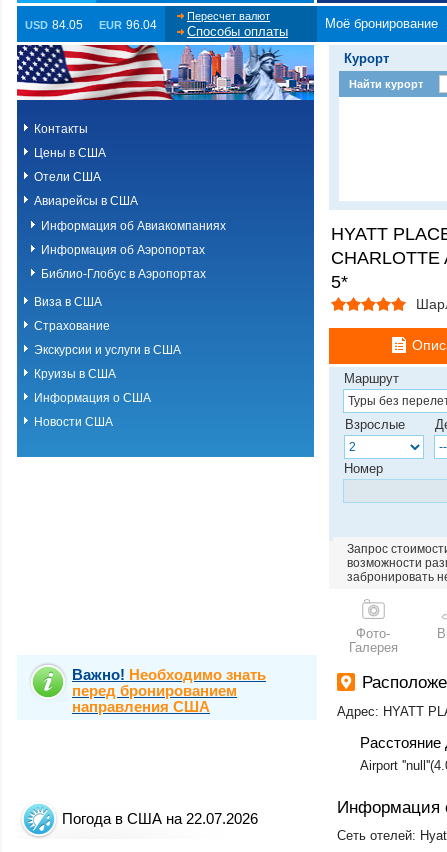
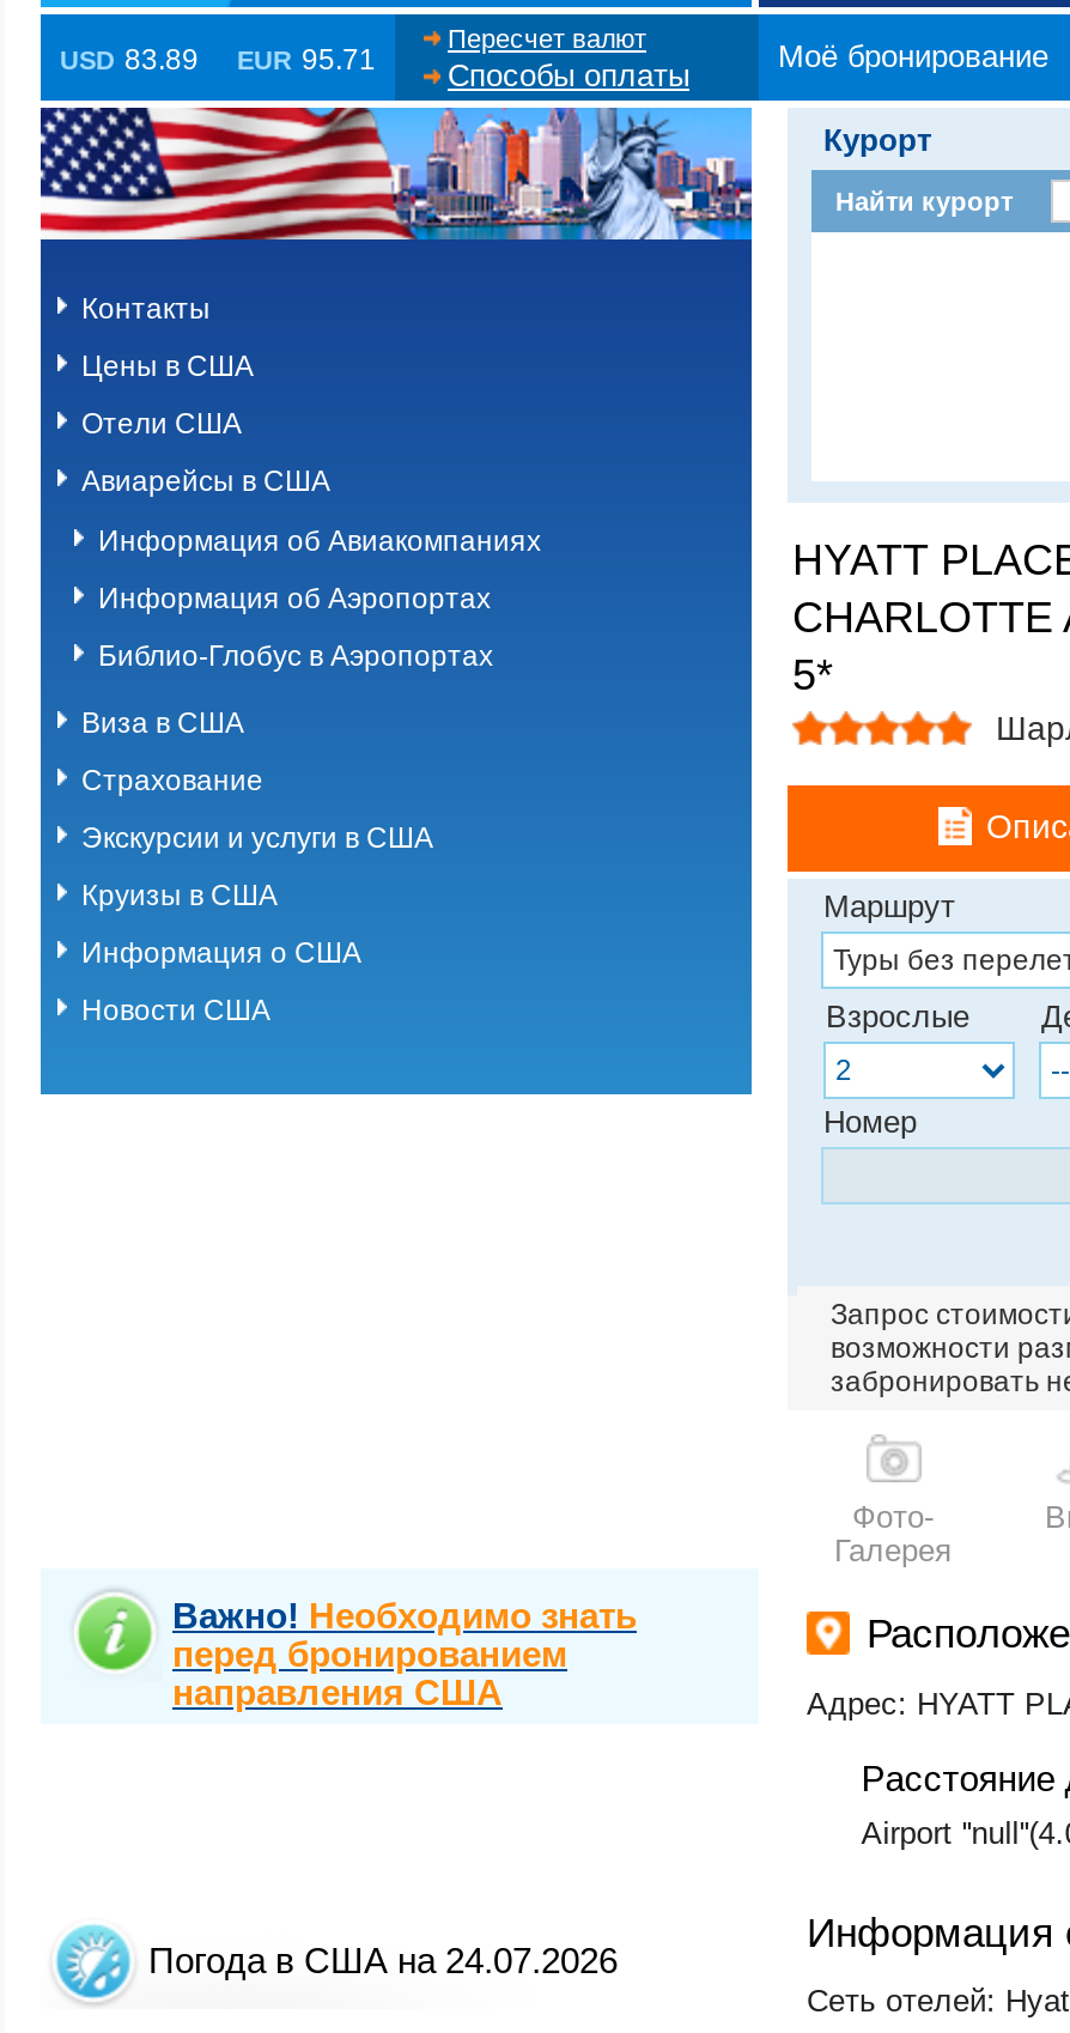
- USD 84.05
+ USD 83.89

- EUR 96.04
+ EUR 95.71

- Погода в США на 22.07.2026
+ Погода в США на 24.07.2026
